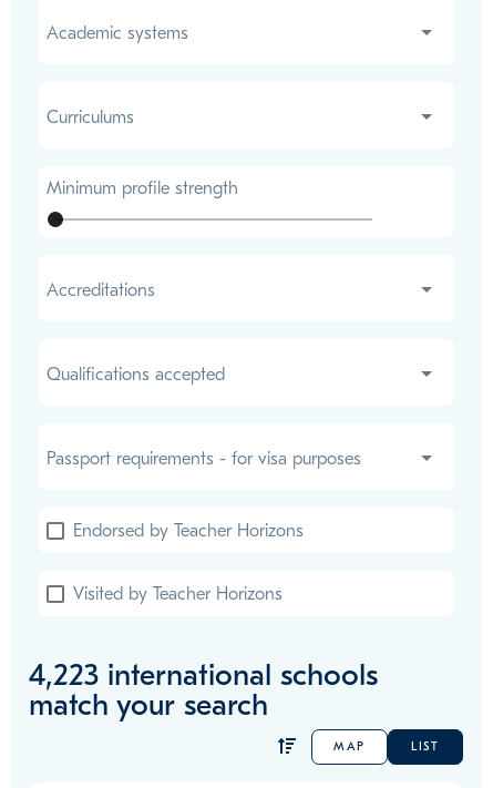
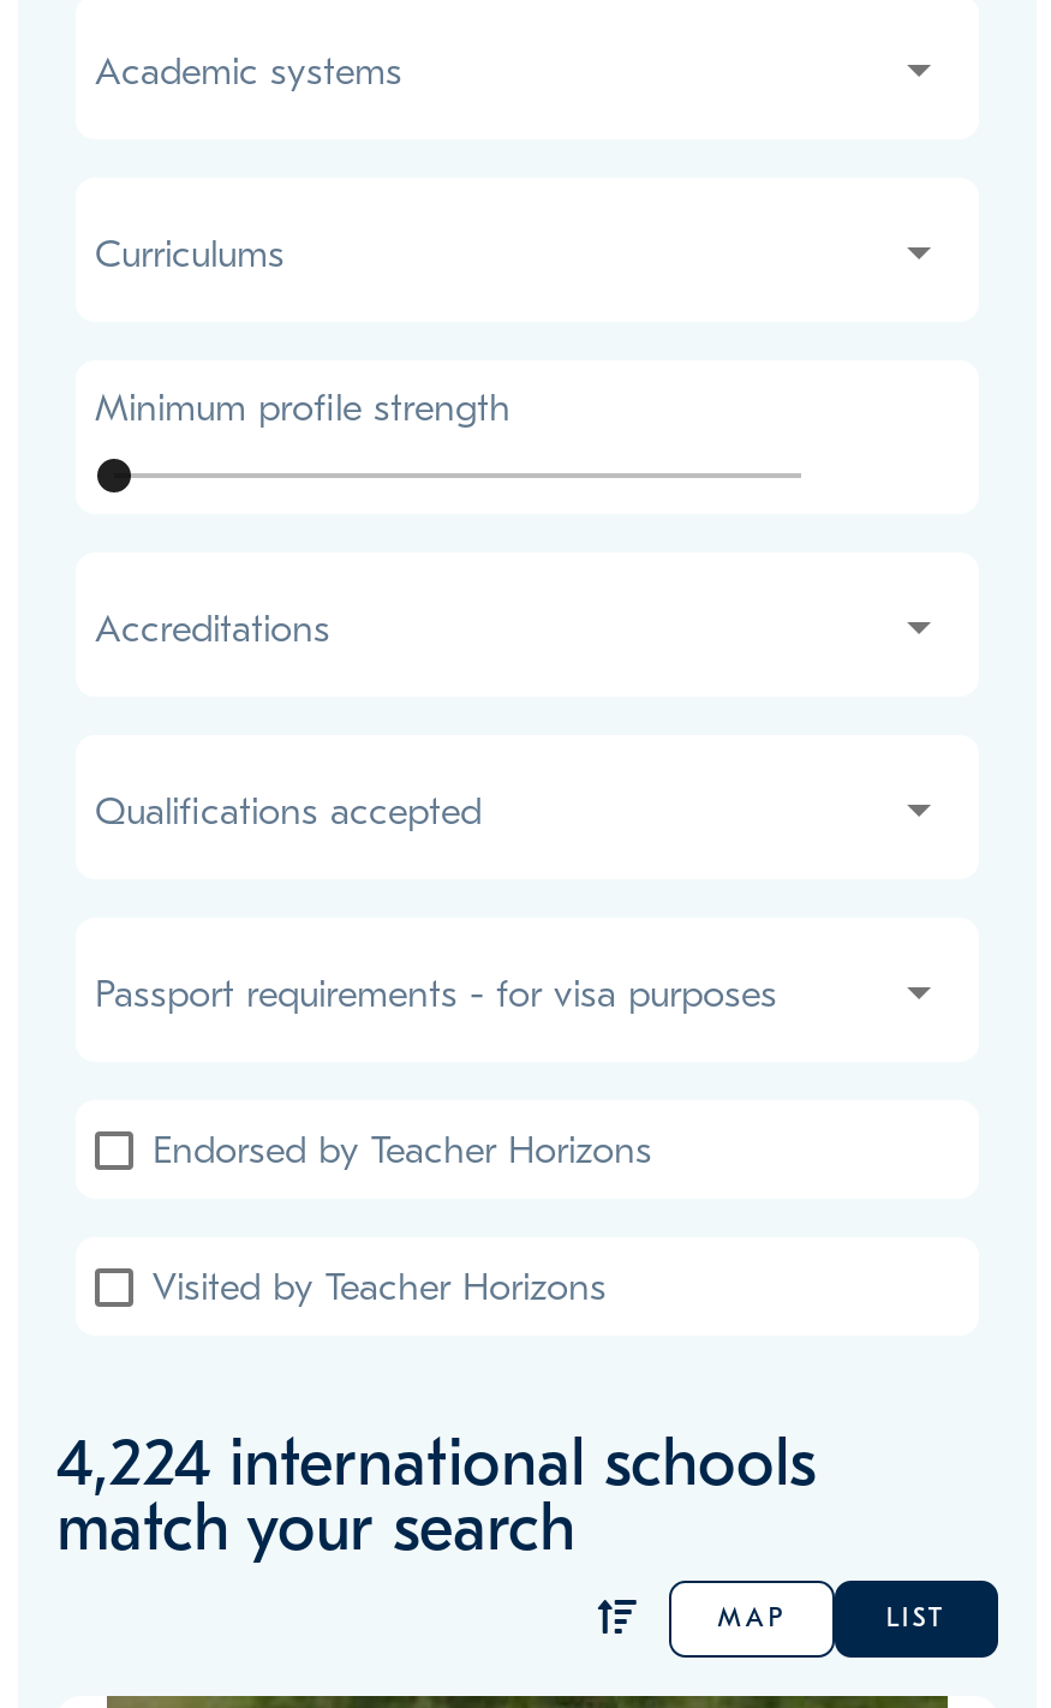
- 4,223 international schools
+ 4,224 international schools
